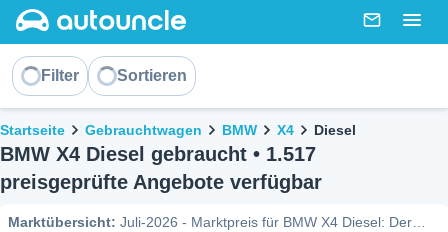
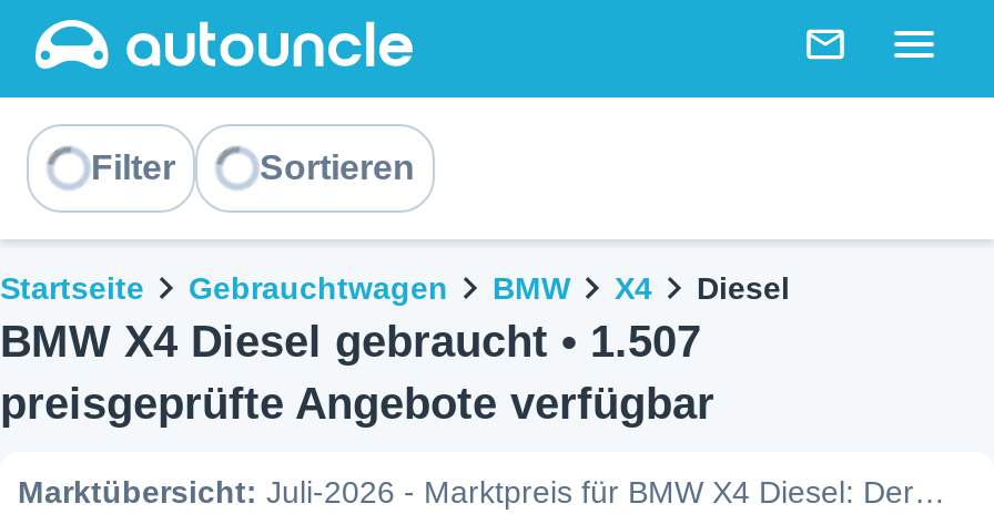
- BMW X4 Diesel gebraucht • 1.517
+ BMW X4 Diesel gebraucht • 1.507
